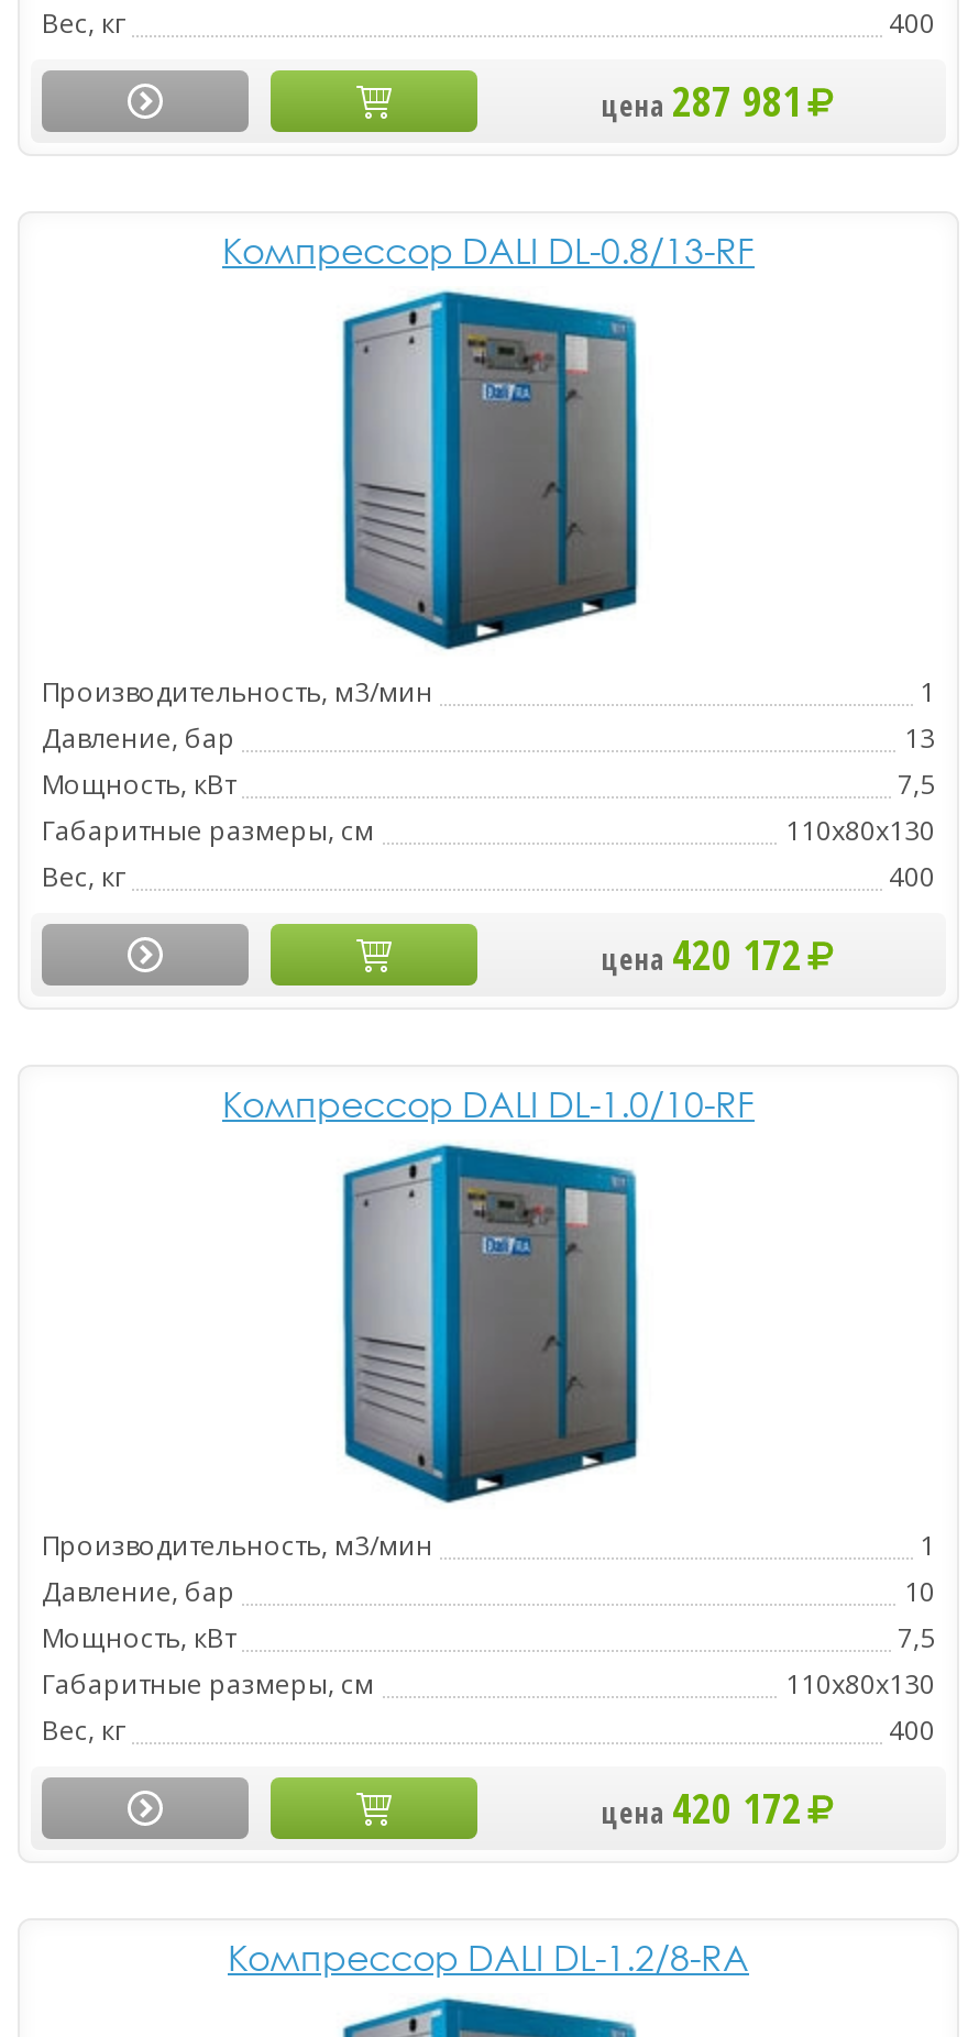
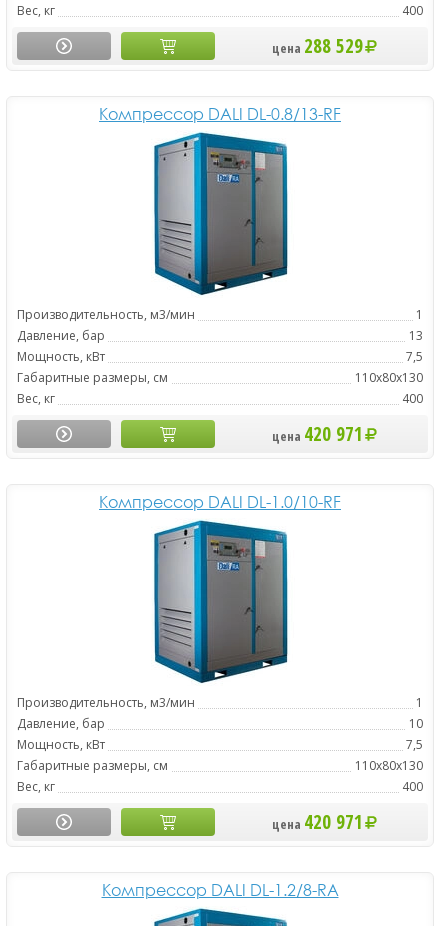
- цена 287 981
+ цена 288 529

- цена 420 172
+ цена 420 971

- цена 420 172
+ цена 420 971
